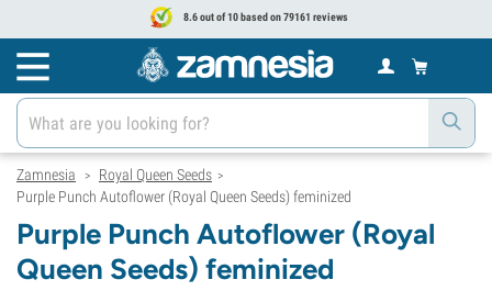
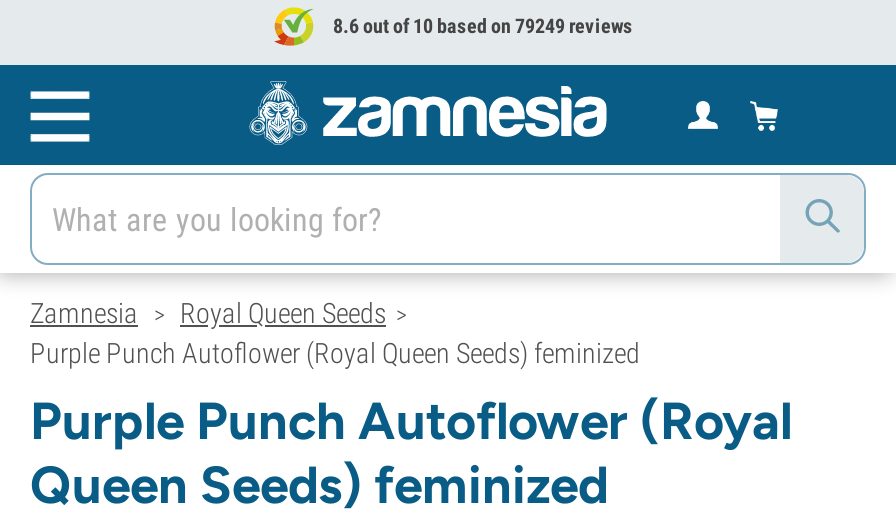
- 8.6 out of 10 based on 79161 reviews
+ 8.6 out of 10 based on 79249 reviews
